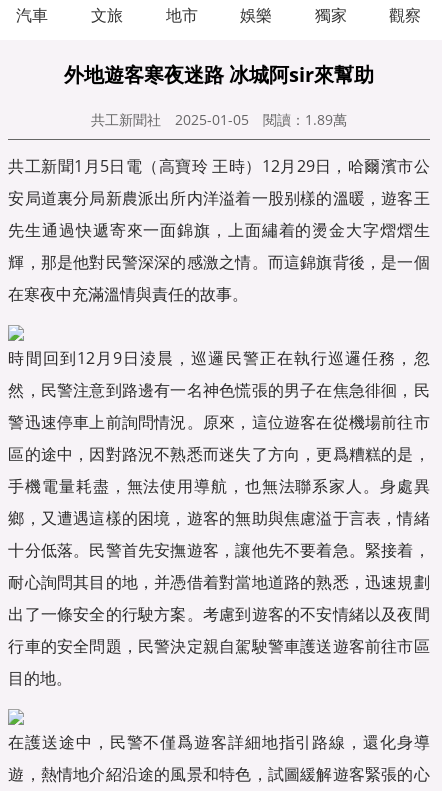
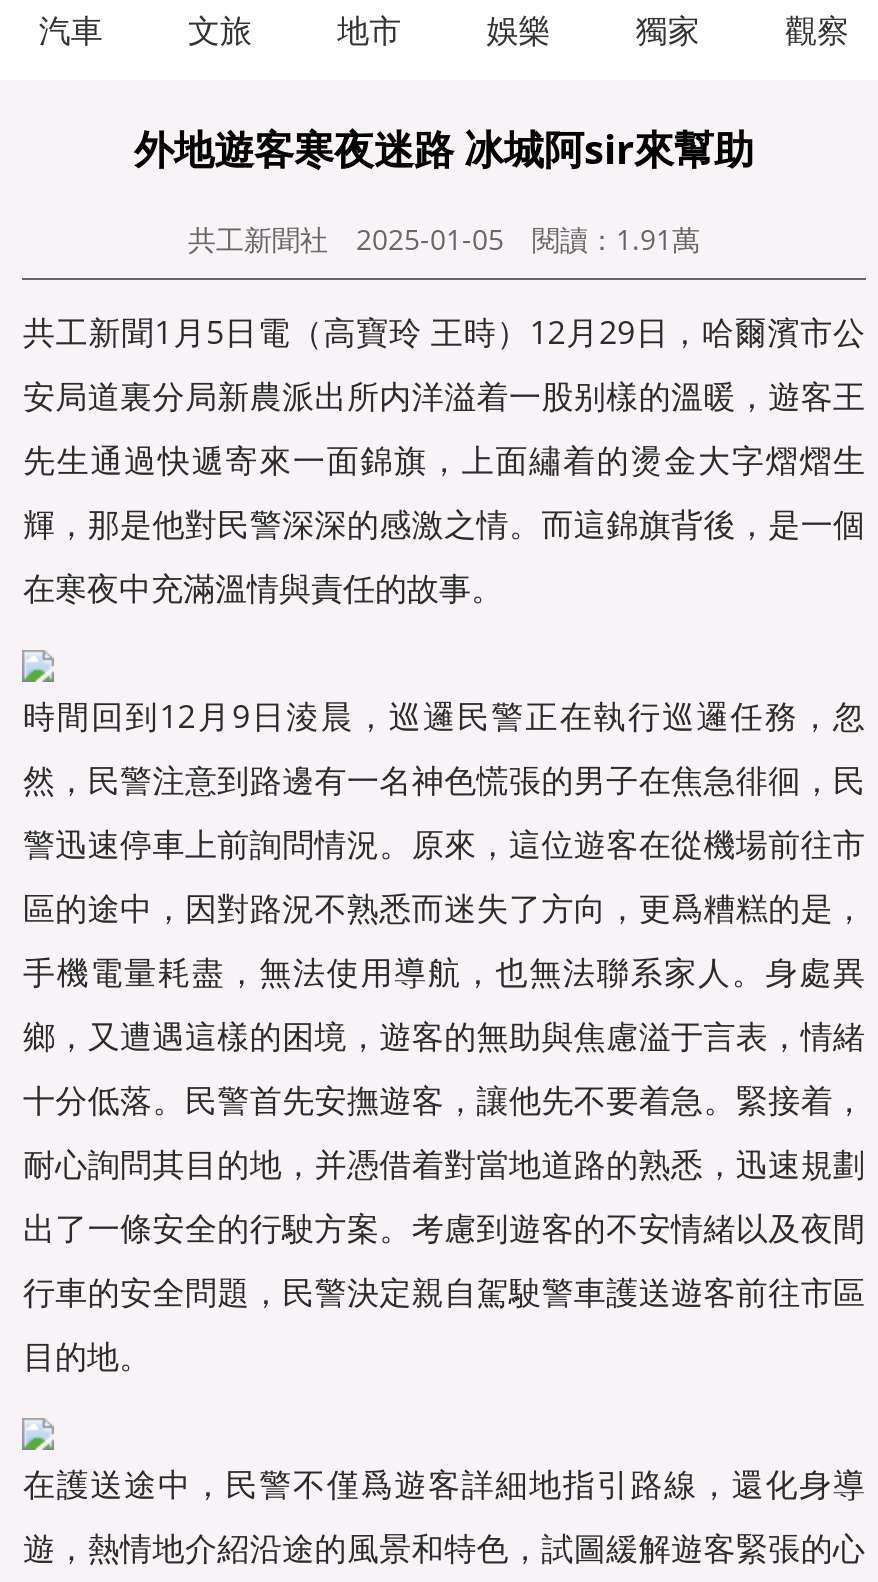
- 共工新聞社 2025-01-05 閱讀：1.89萬
+ 共工新聞社 2025-01-05 閱讀：1.91萬
